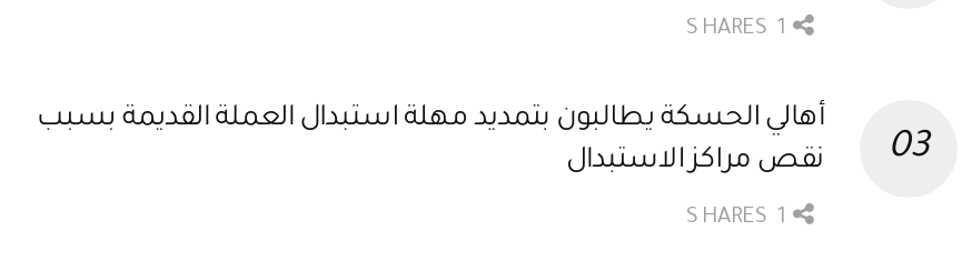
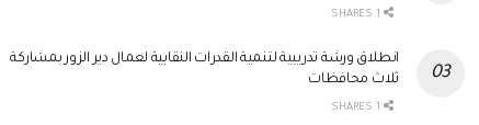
- أهالي الحسكة يطالبون بتمديد مهلة استبدال العملة القديمة بسبب
- نقص مراكز الاستبدال
+ انطلاق ورشة تدريبية لتنمية القدرات النقابية لعمال دير الزور بمشاركة
+ ثلاث محافظات
